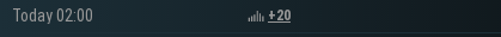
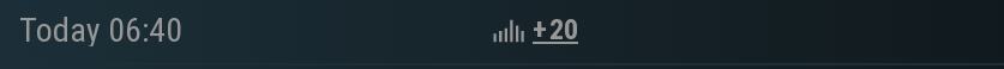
- Today 02:00
+ Today 06:40
